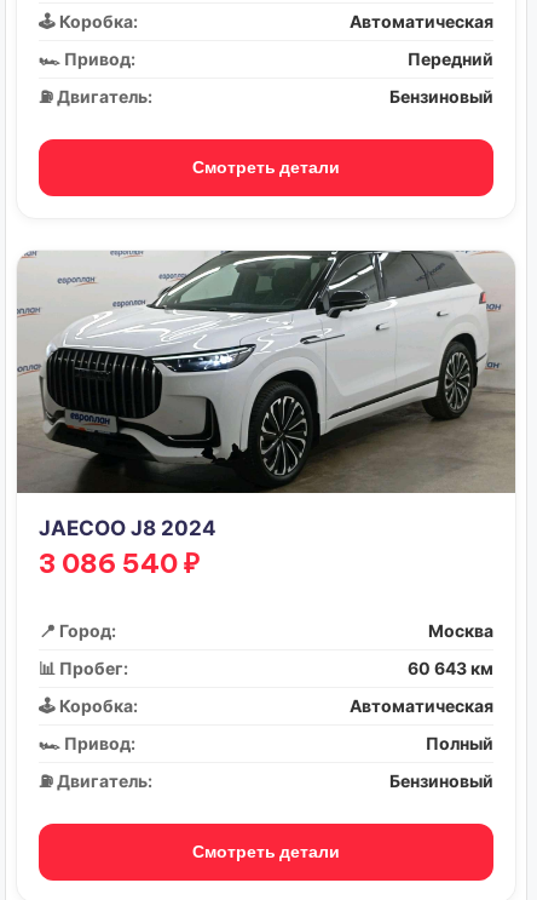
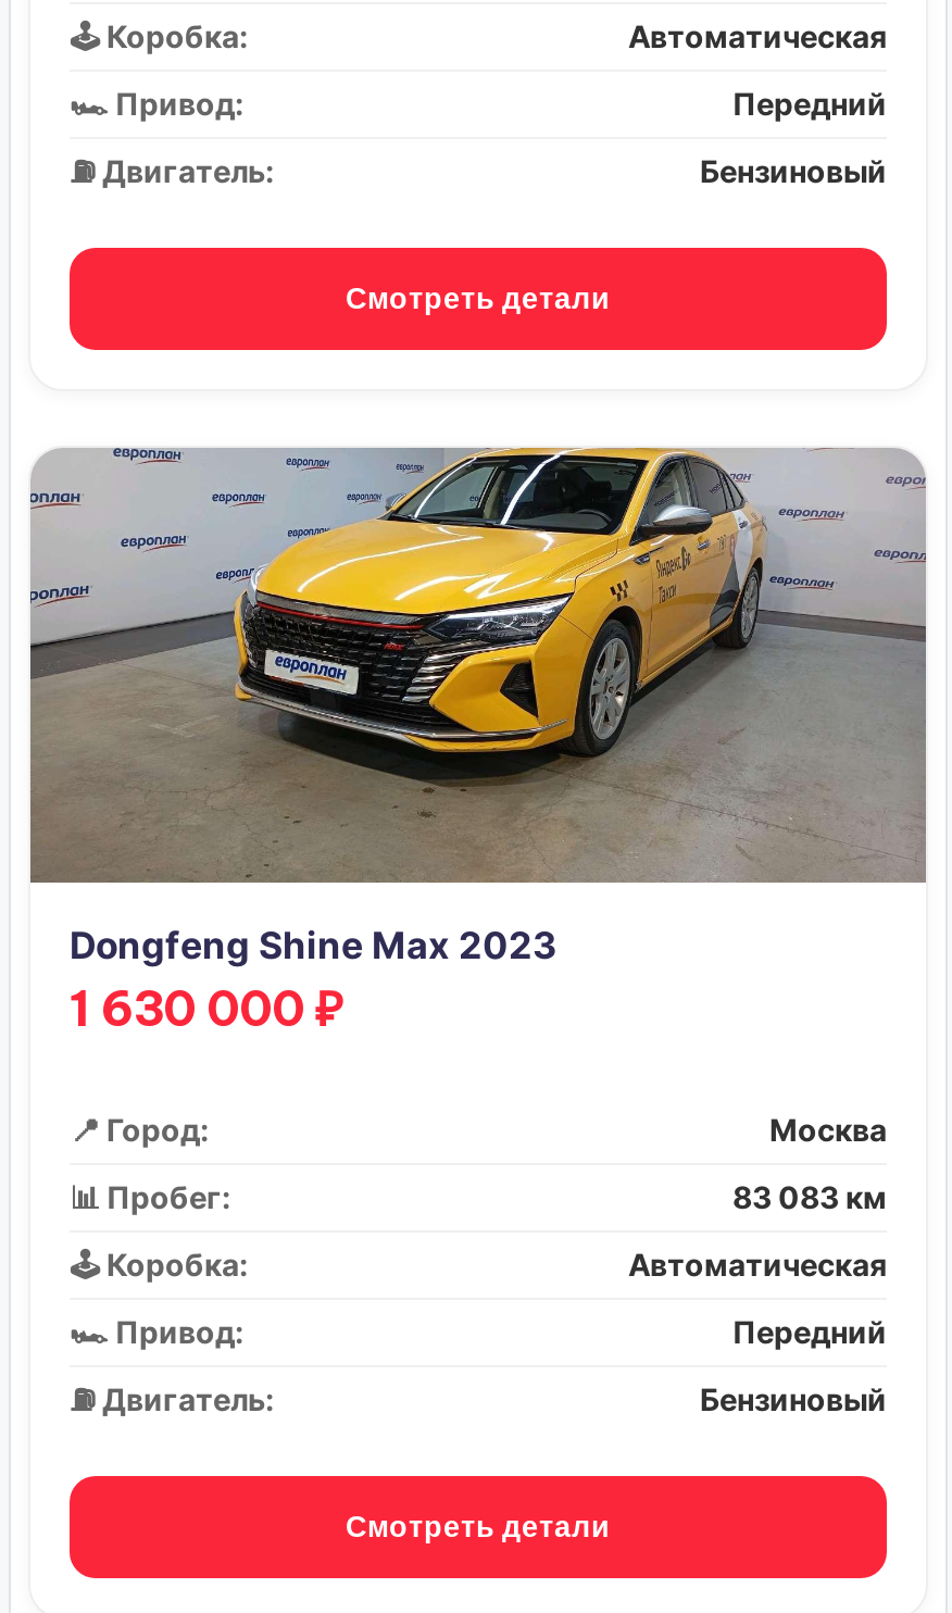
- [image]
- JAECOO J8 2024
- 3 086 540 ₽
+ [image]
+ Dongfeng Shine Max 2023
+ 1 630 000 ₽

- 60 643 км
+ 83 083 км

- Полный
+ Передний
